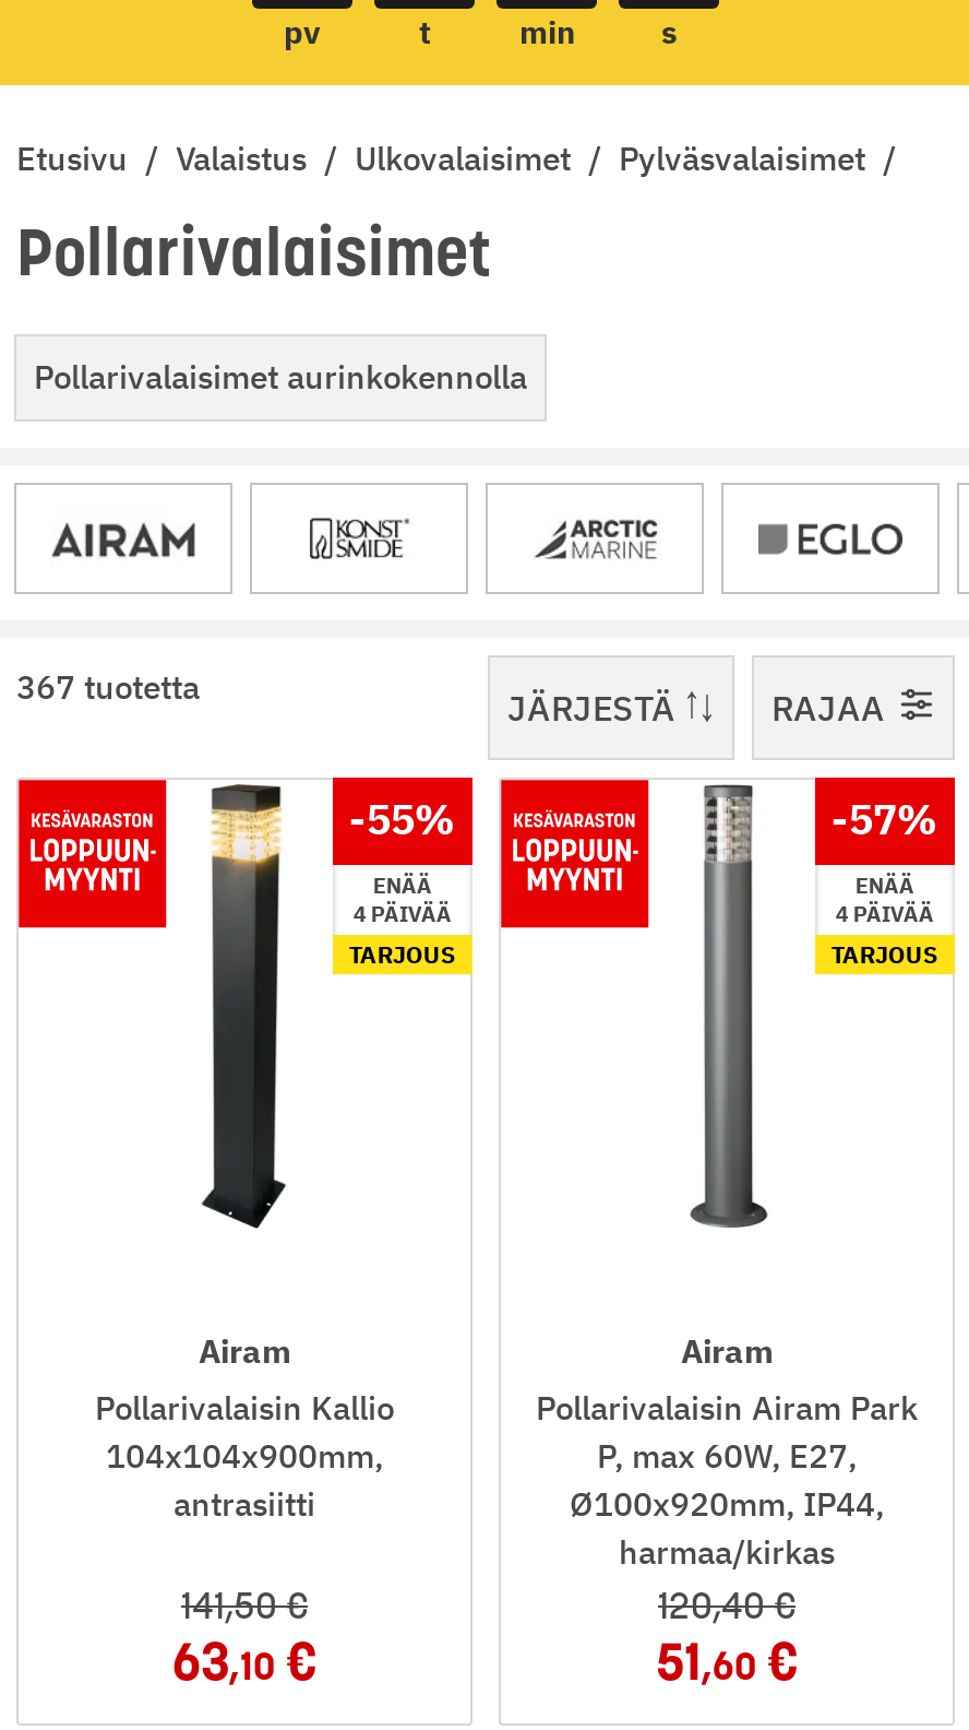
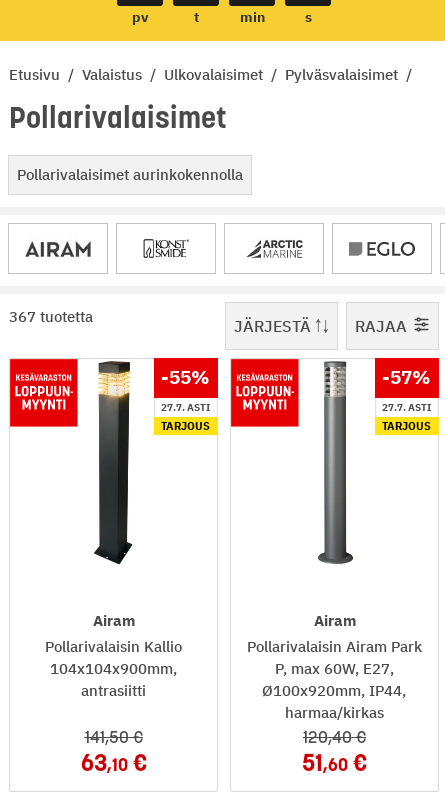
- ENÄÄ
- 4 PÄIVÄÄ
+ 27.7. ASTI

- ENÄÄ
- 4 PÄIVÄÄ
+ 27.7. ASTI
